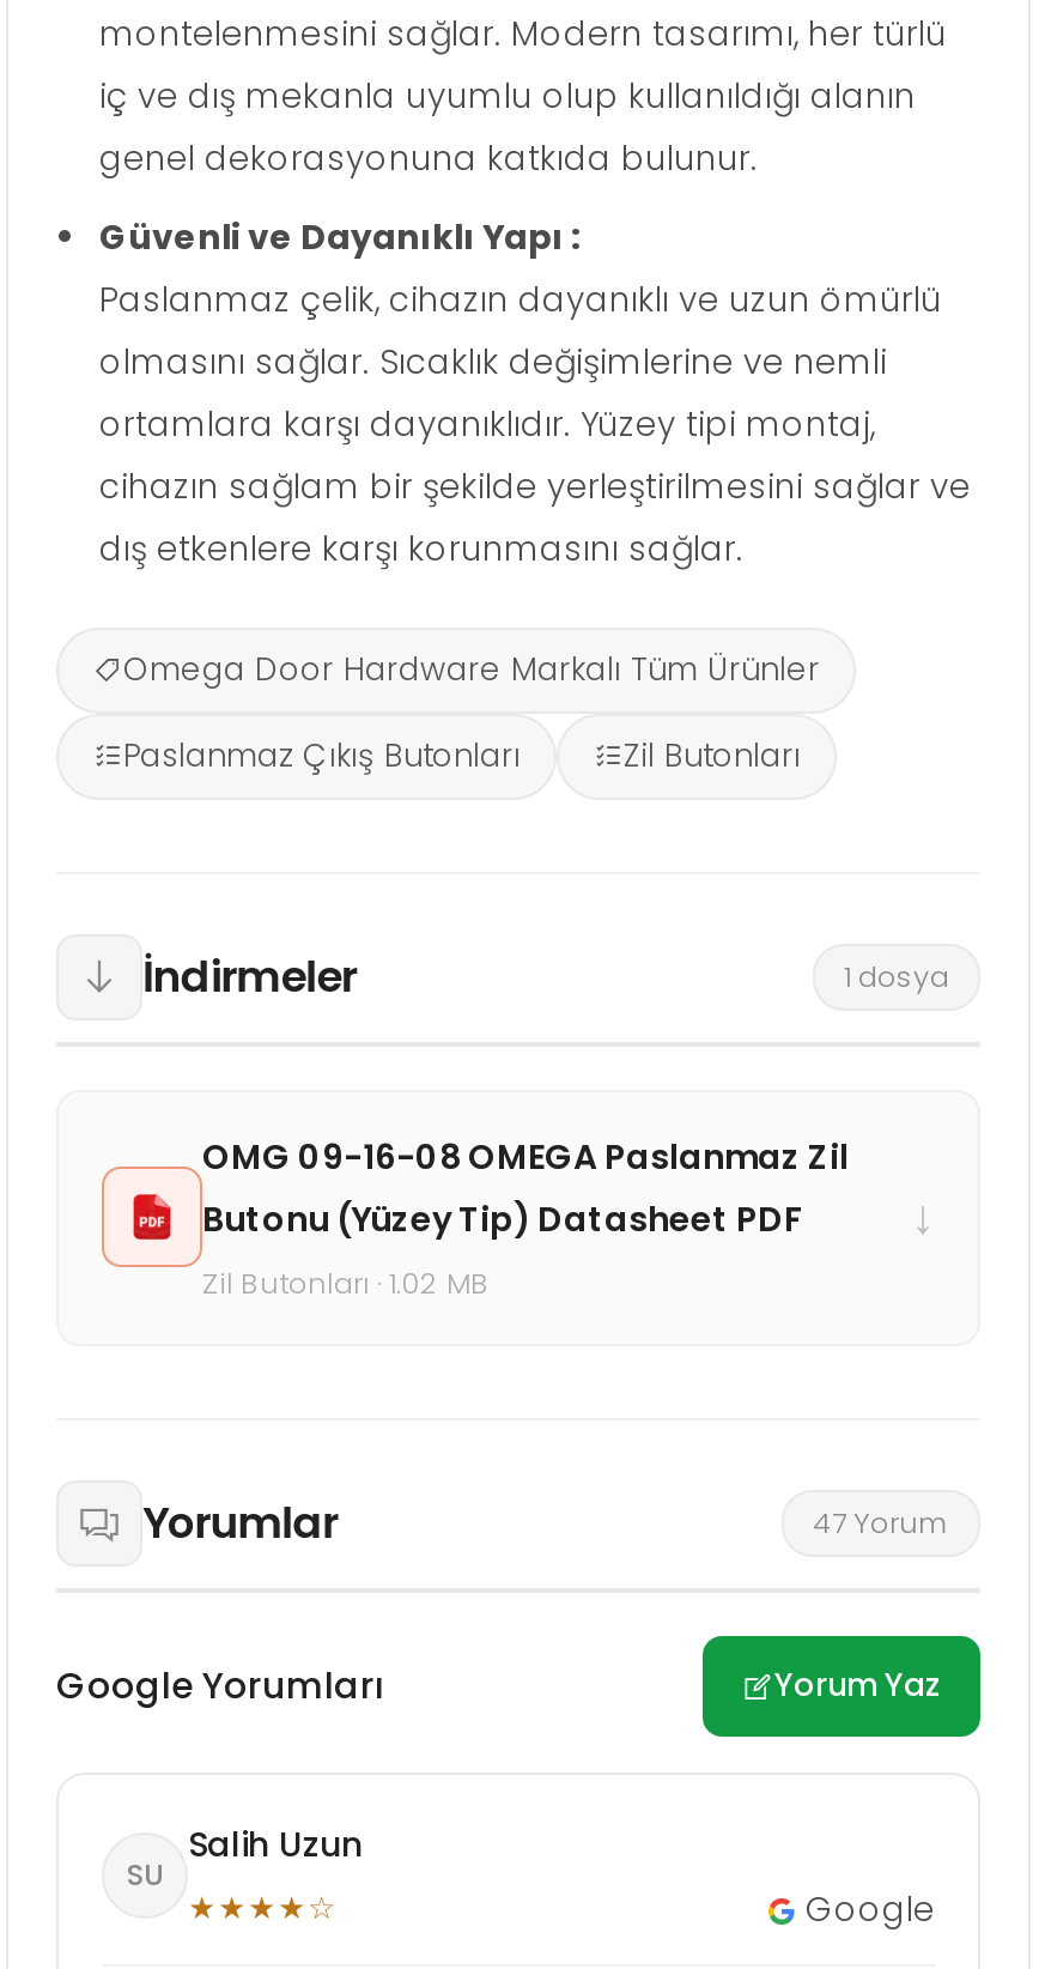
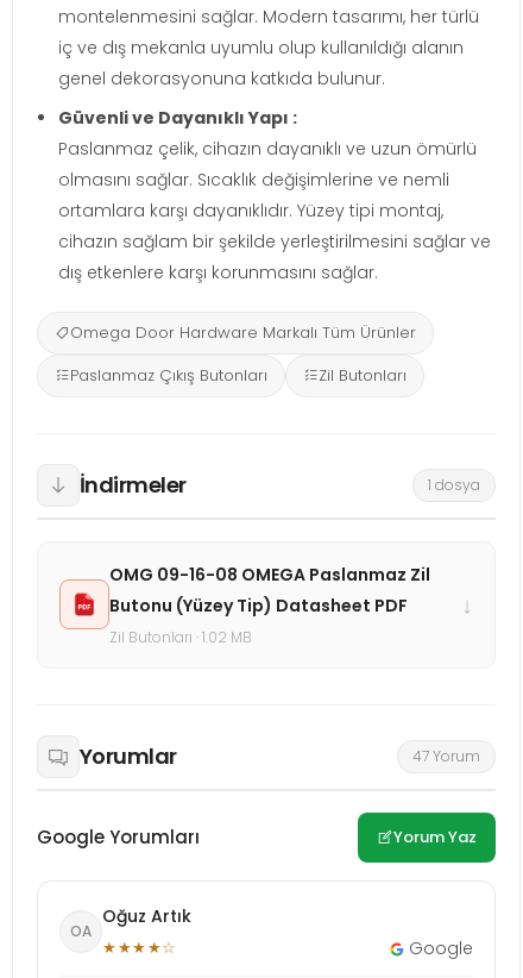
- Salih Uzun
+ Oğuz Artık

- SU
+ OA
